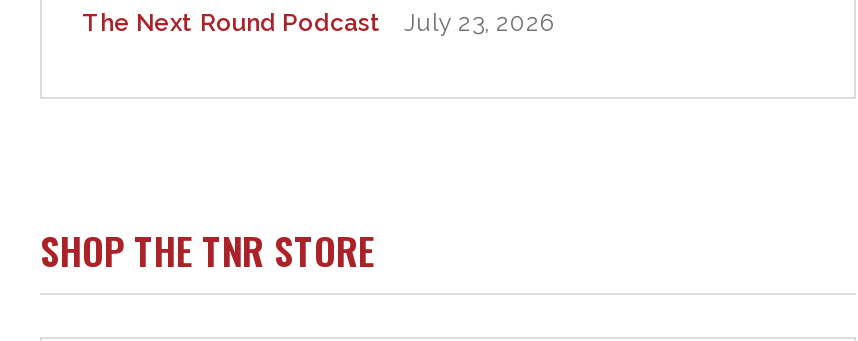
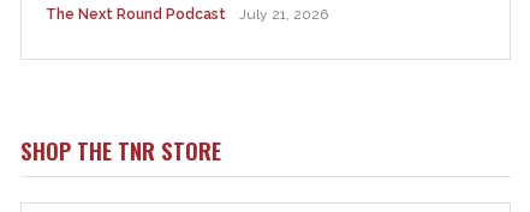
- The Next Round Podcast July 23, 2026
+ The Next Round Podcast July 21, 2026
